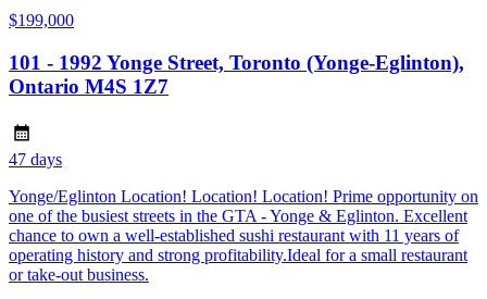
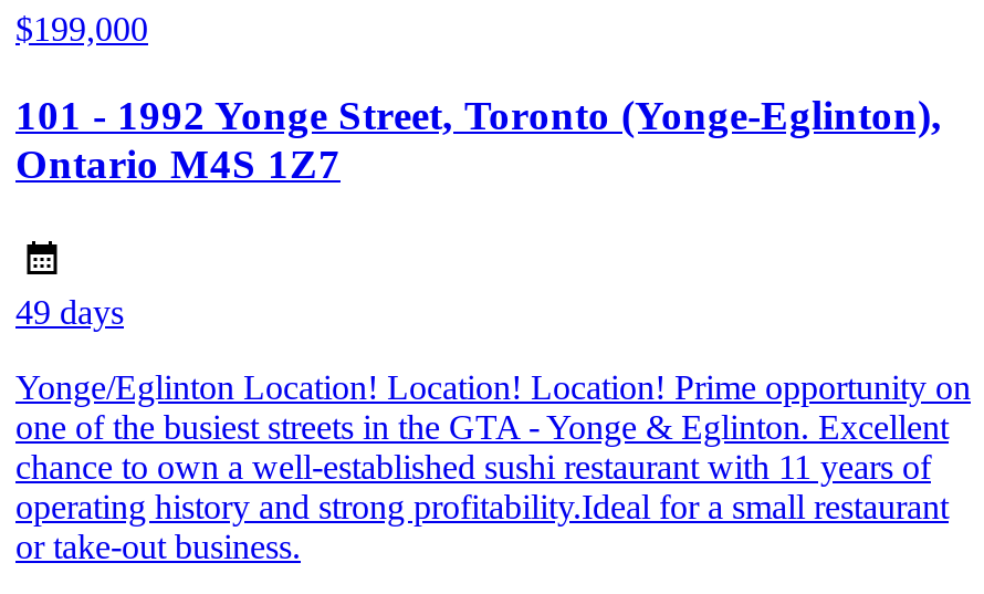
- 47 days
+ 49 days
